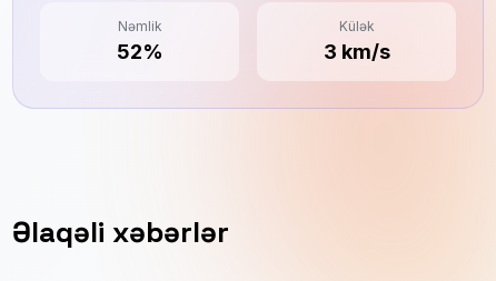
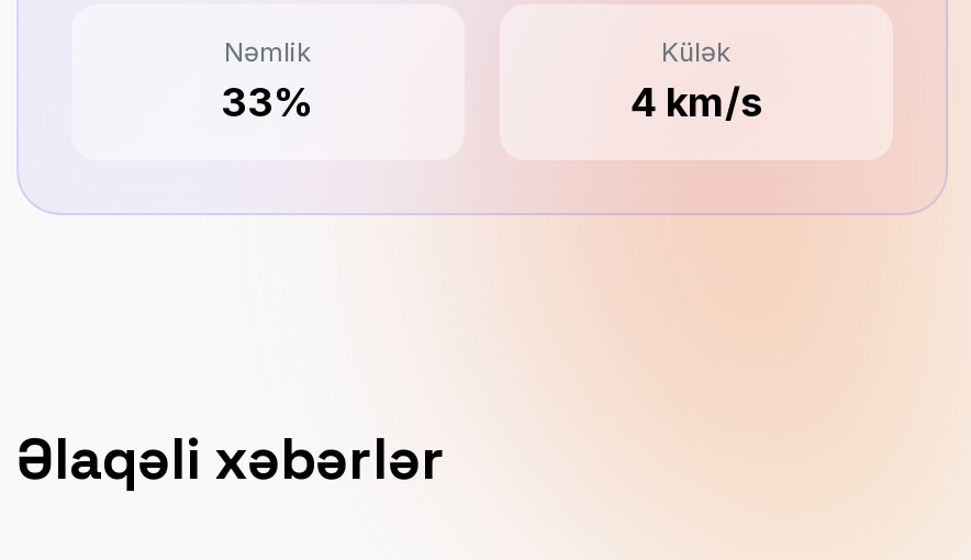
- 52%
+ 33%

- 3 km/s
+ 4 km/s
